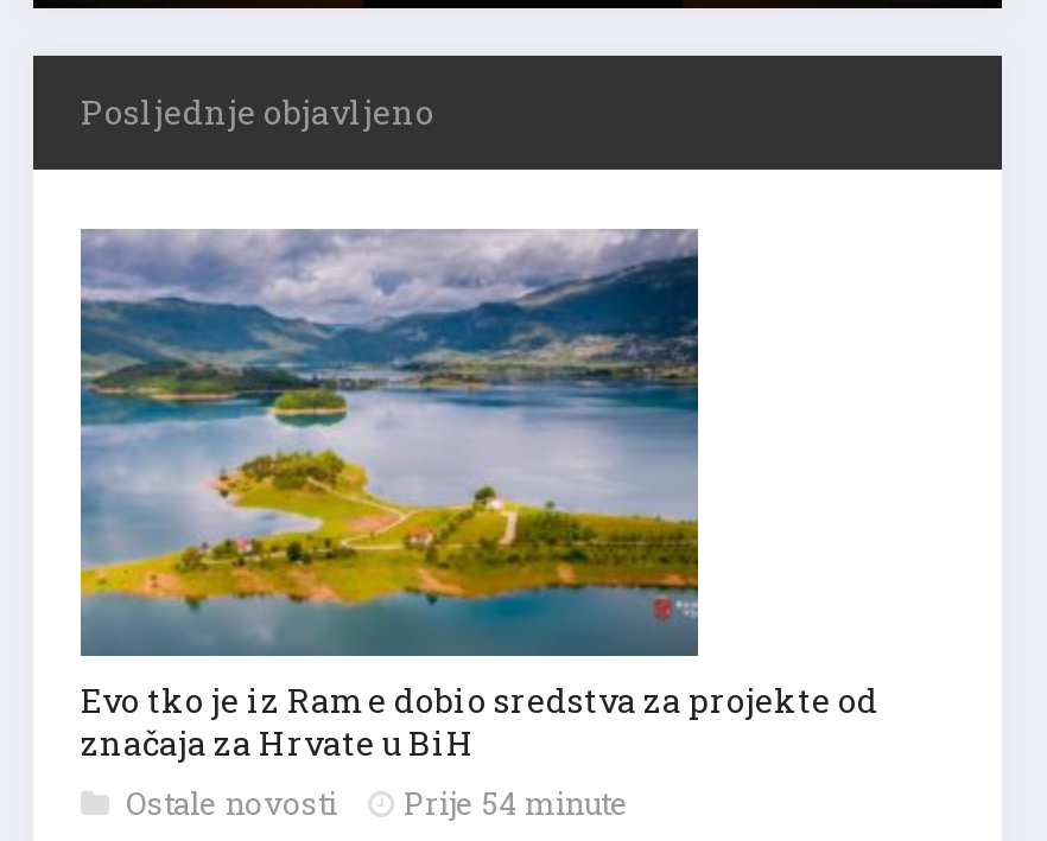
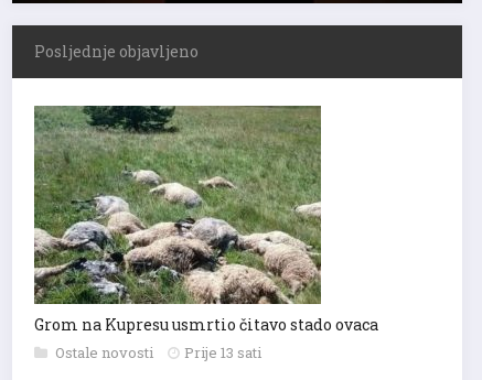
- [image]
- Evo tko je iz Rame dobio sredstva za projekte od
- značaja za Hrvate u BiH
+ [image]
+ Grom na Kupresu usmrtio čitavo stado ovaca

- Ostale novosti Prije 54 minute
+ Ostale novosti Prije 13 sati
